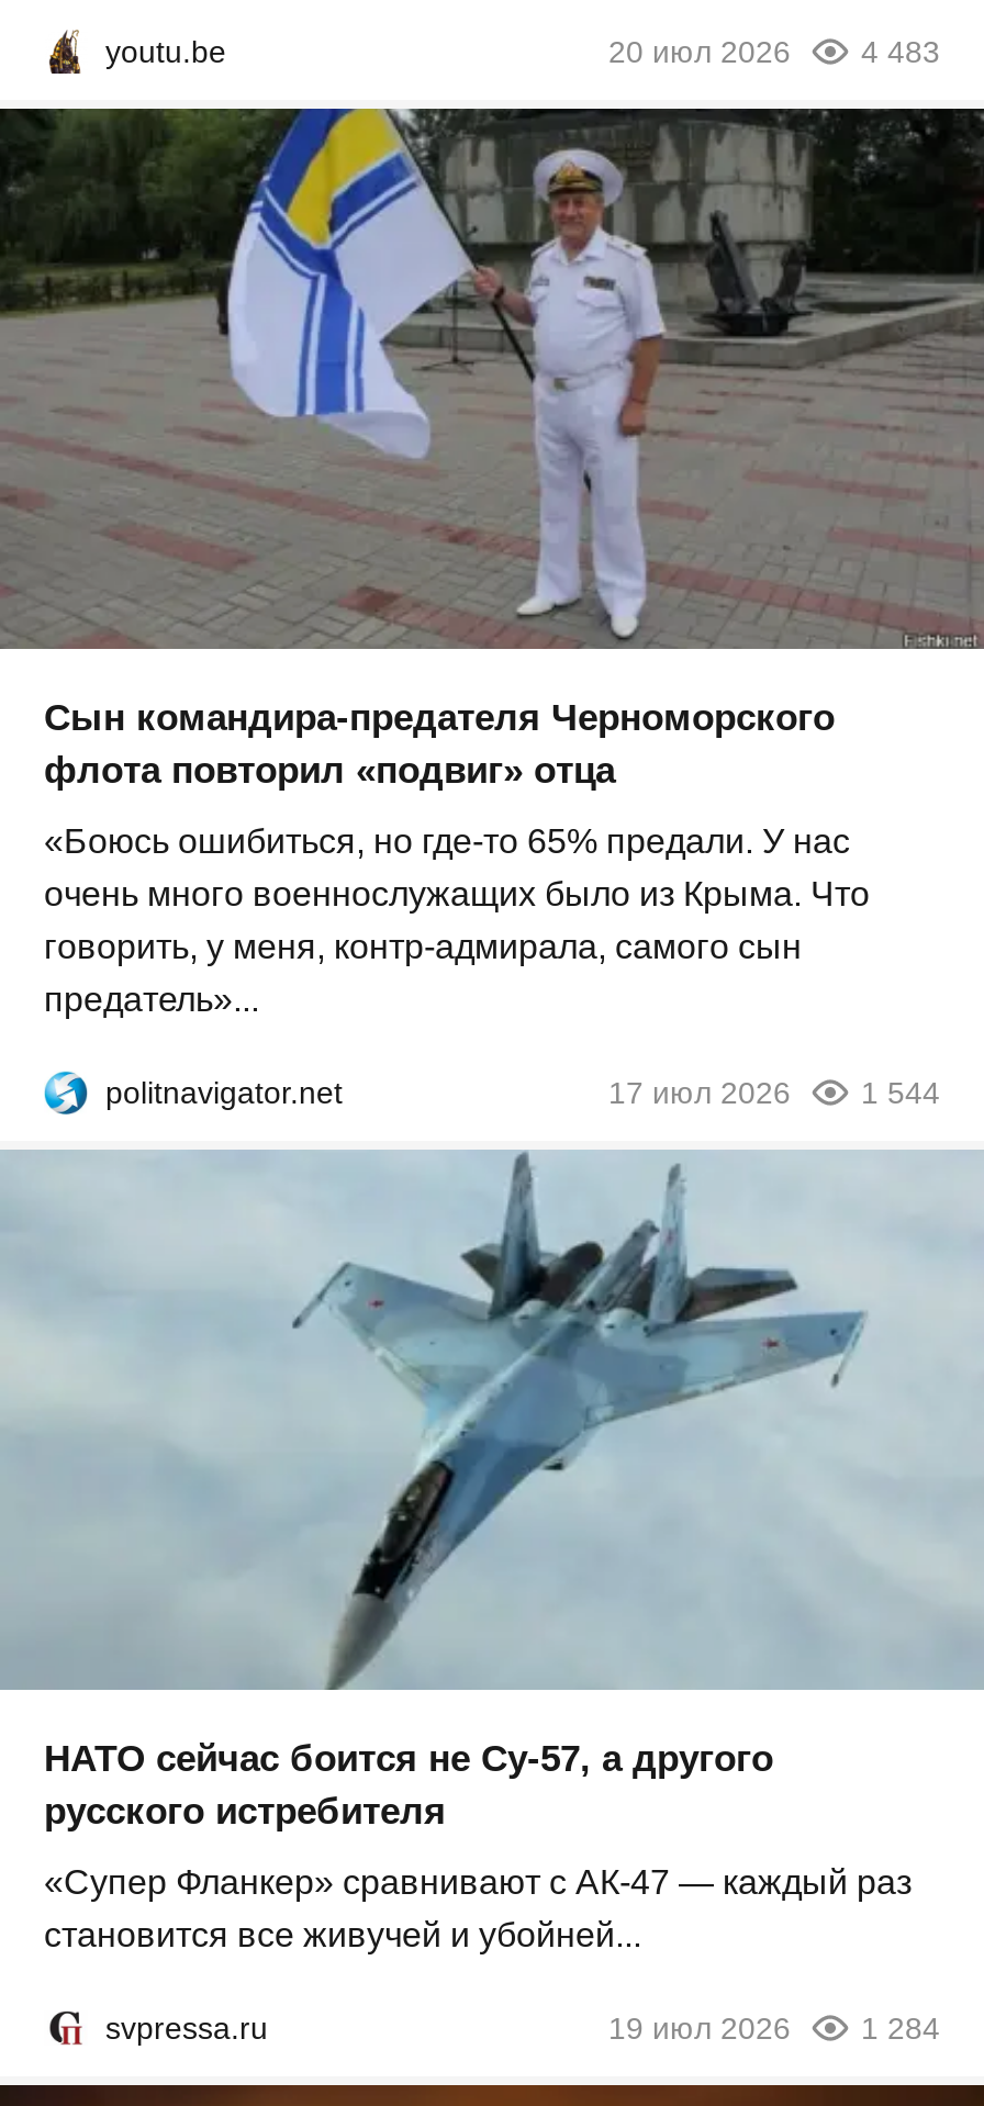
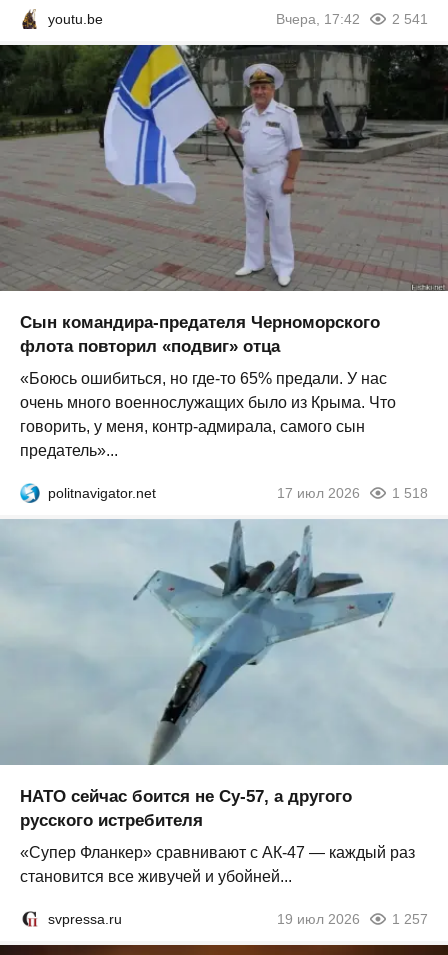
- 20 июл 2026
- 4 483
+ Вчера, 17:42
+ 2 541

- 17 июл 2026 1 544
+ 17 июл 2026 1 518

- 19 июл 2026 1 284
+ 19 июл 2026 1 257
